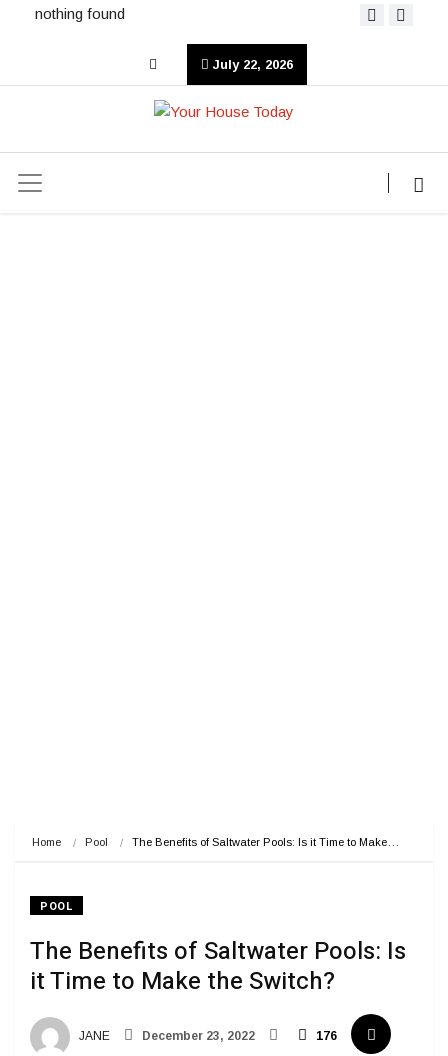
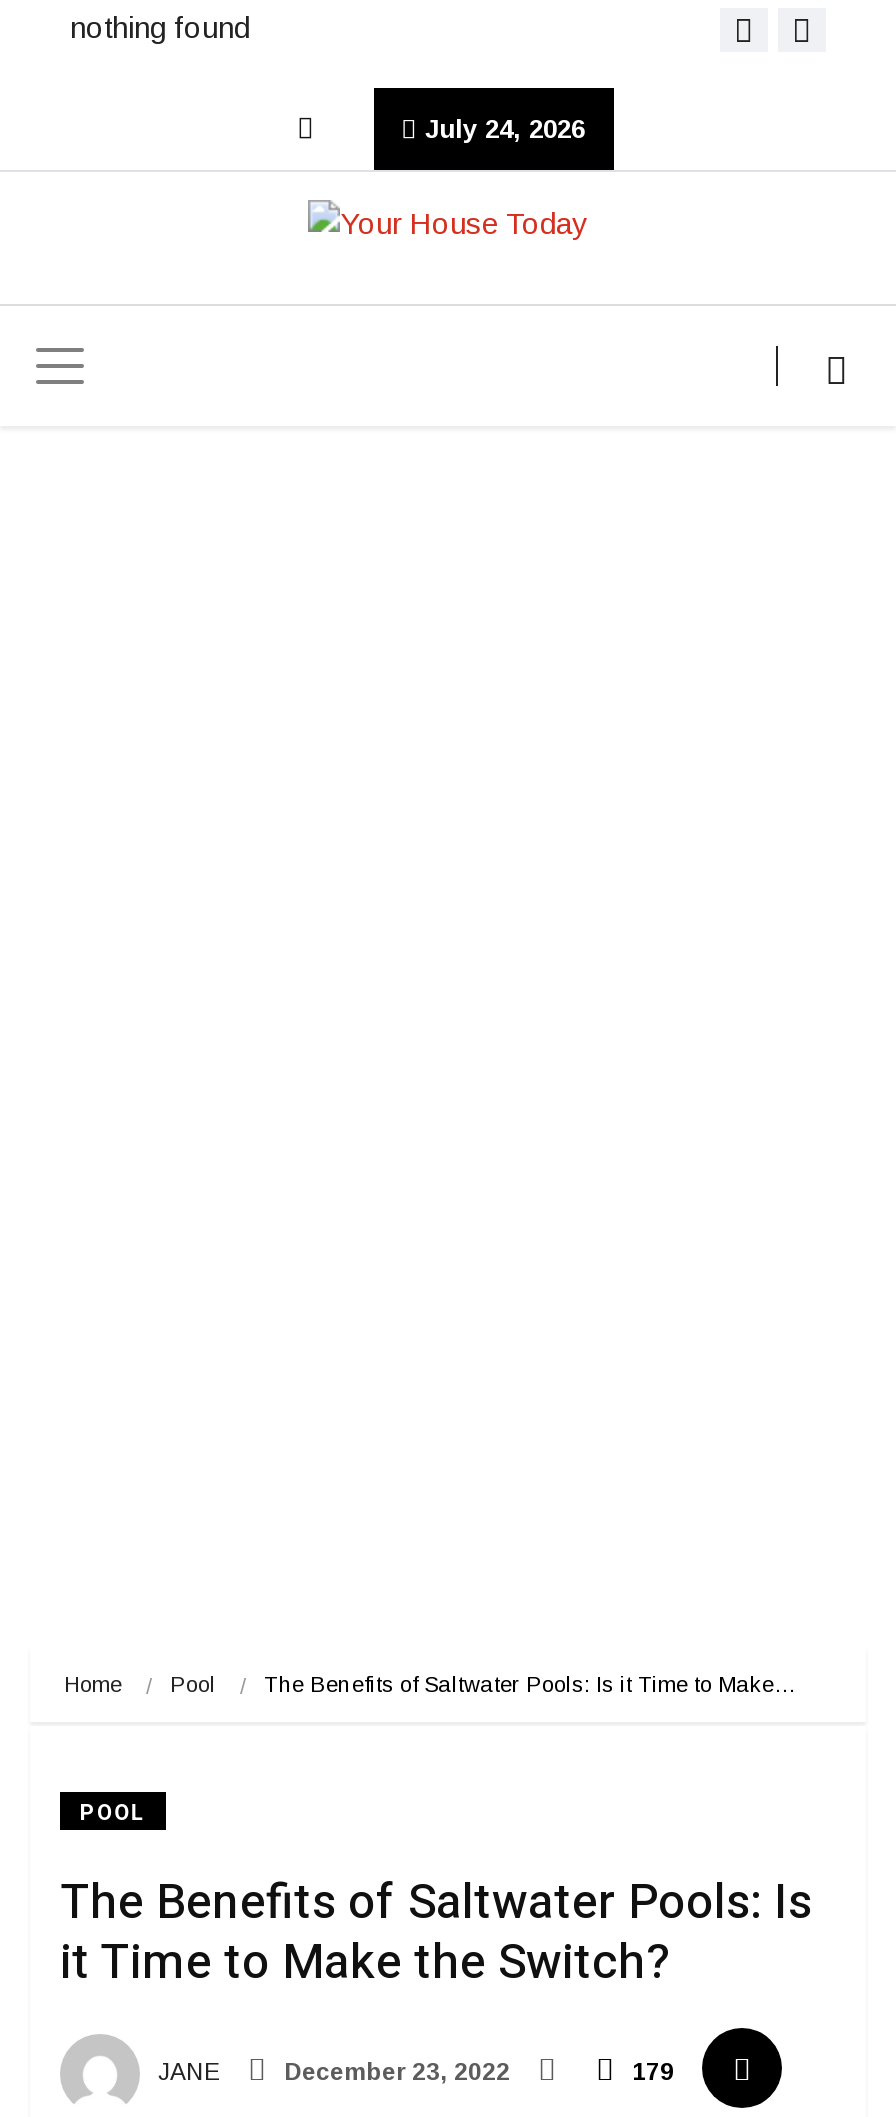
- July 22, 2026
+ July 24, 2026

- 176
+ 179
